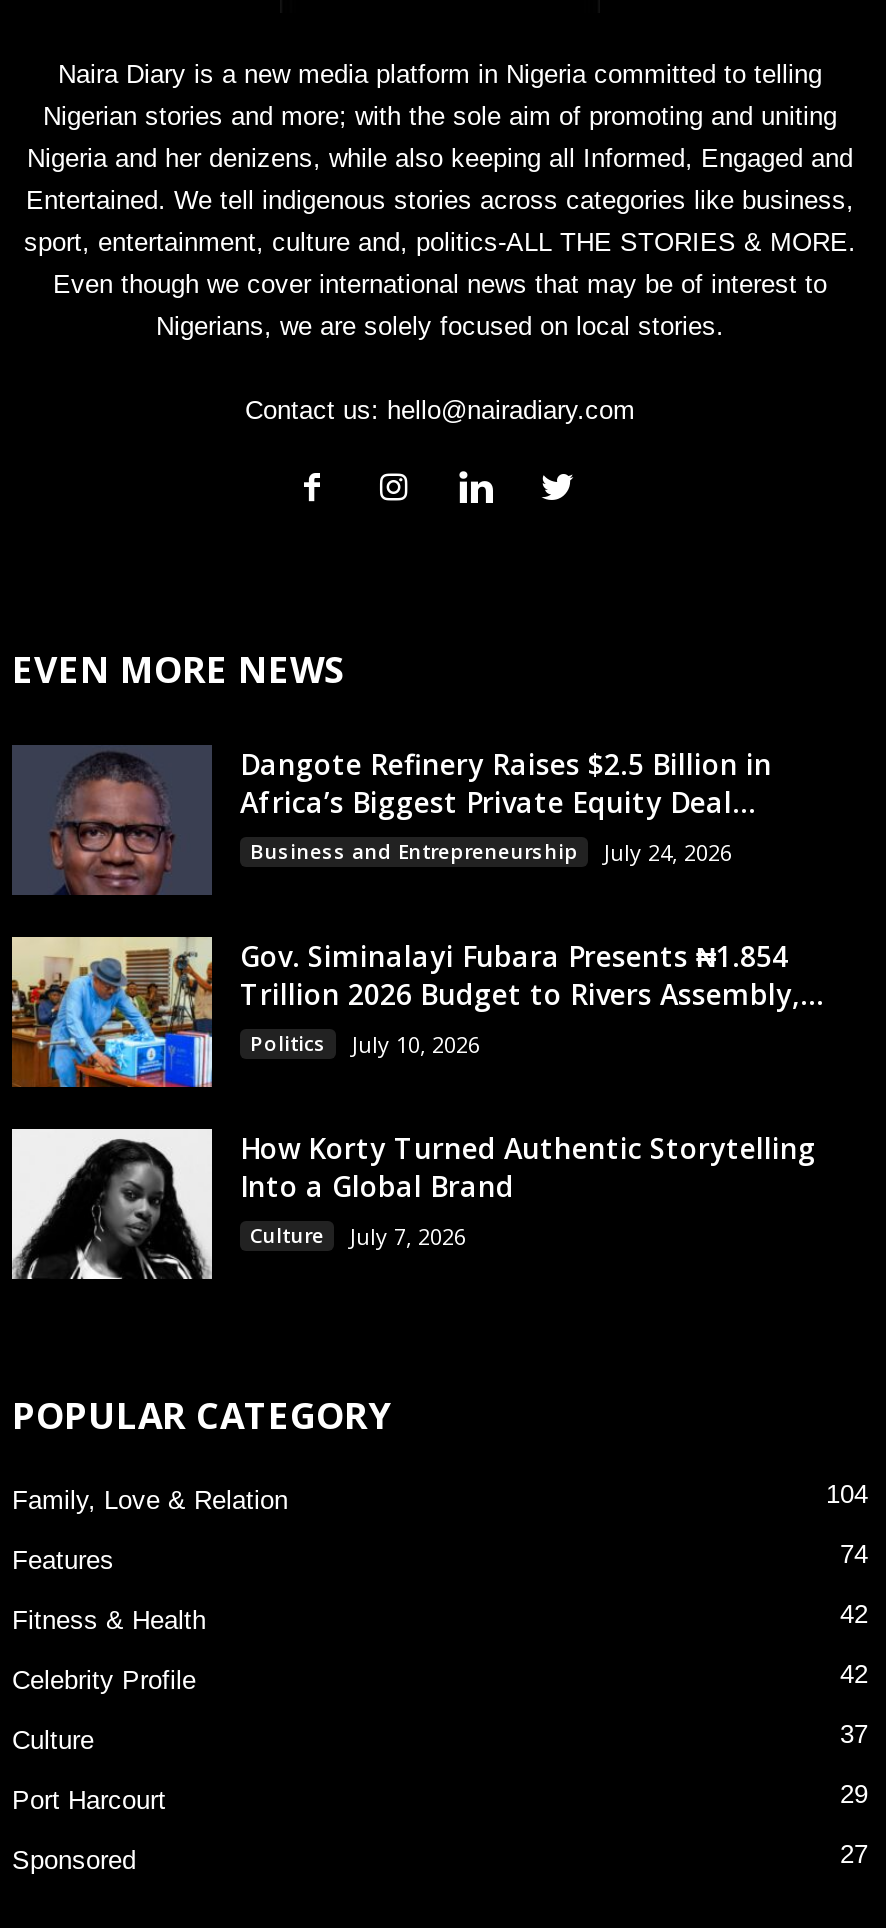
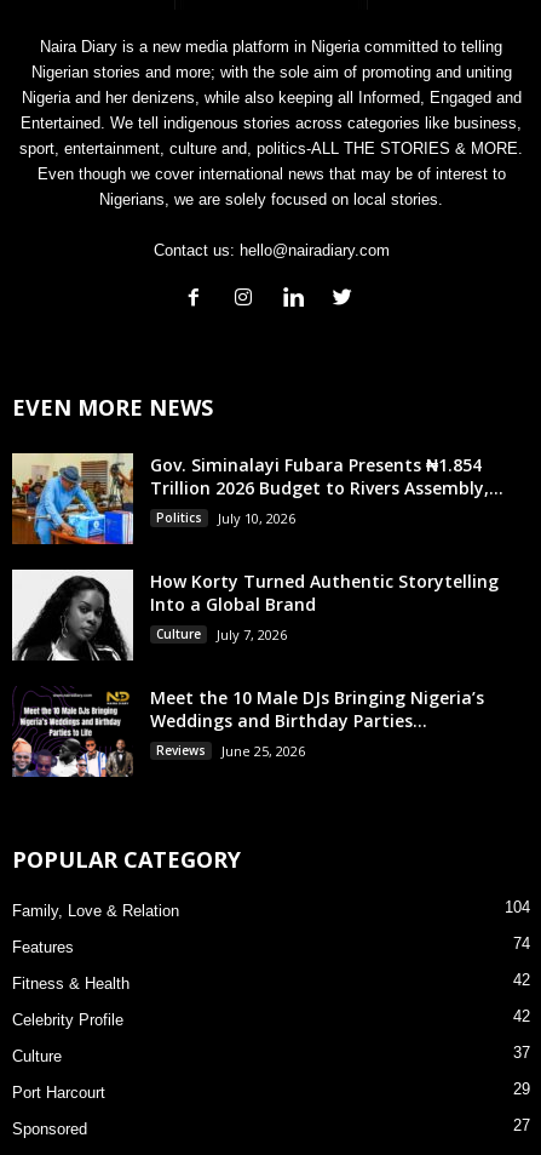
- [image]
- Dangote Refinery Raises $2.5 Billion in
- Africa’s Biggest Private Equity Deal...
- Business and Entrepreneurship
- July 24, 2026

moved up: [image] | Gov. Siminalayi Fubara Presents ₦1.854 | Trillion 2026 Budget to Rivers Assembly,... | ... | Culture | July 7, 2026

+ [image]
+ Meet the 10 Male DJs Bringing Nigeria’s
+ Weddings and Birthday Parties...
+ Reviews
+ June 25, 2026
